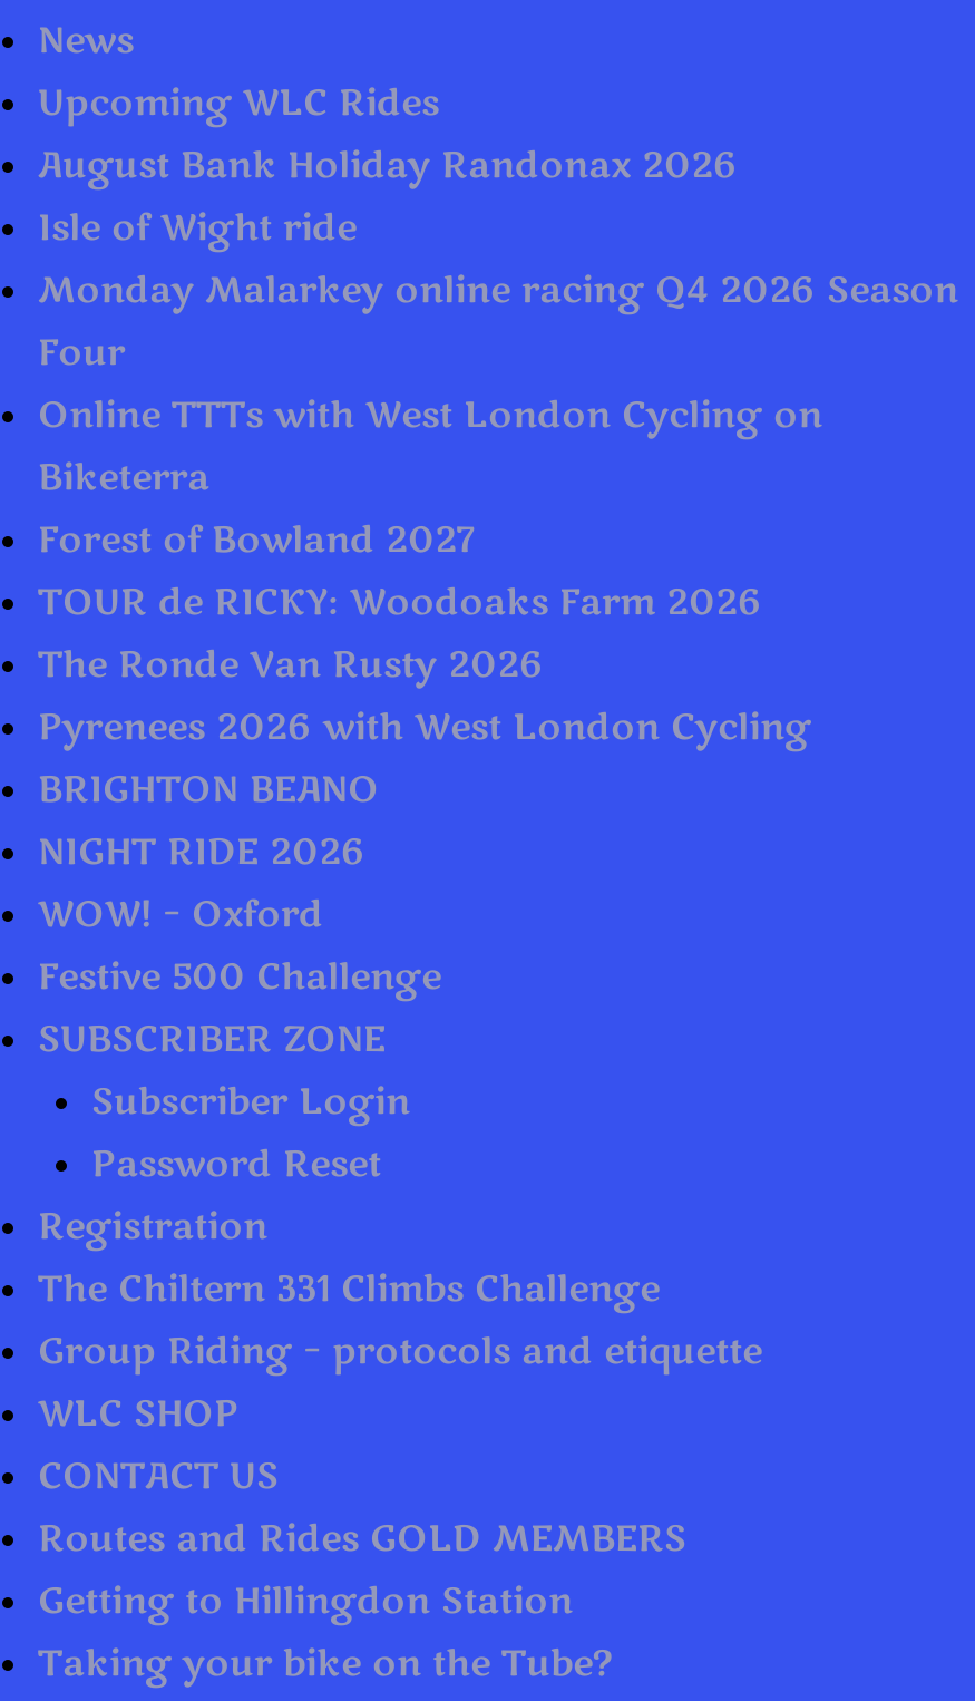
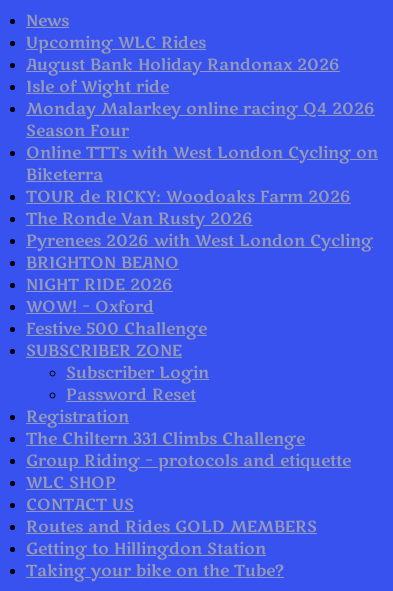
- Forest of Bowland 2027
